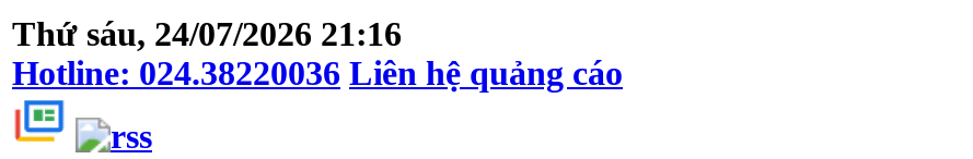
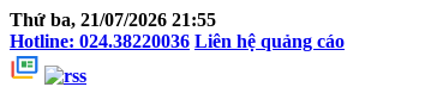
- Thứ sáu, 24/07/2026 21:16
+ Thứ ba, 21/07/2026 21:55
